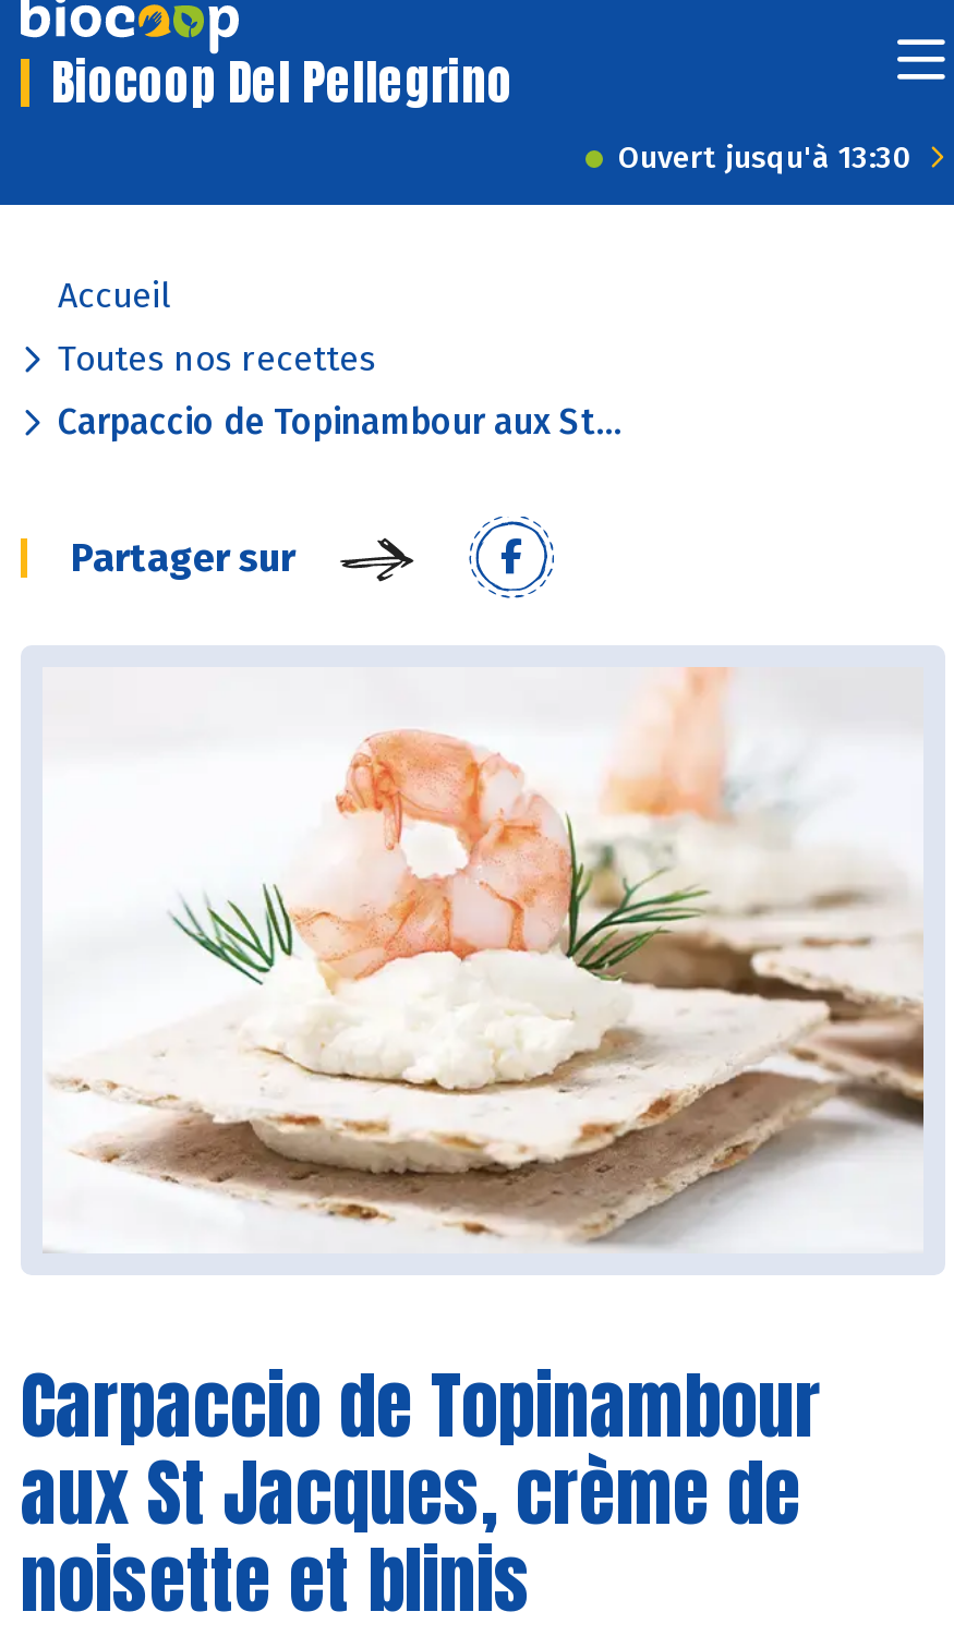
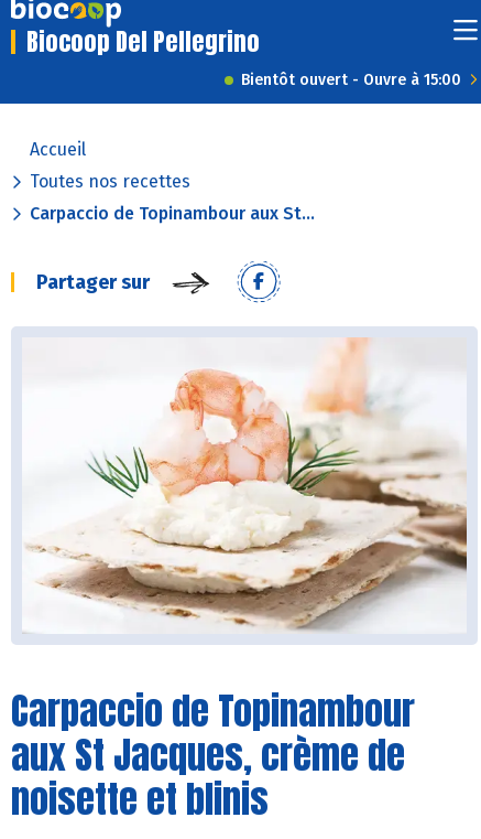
- Ouvert jusqu'à 13:30
+ Bientôt ouvert - Ouvre à 15:00
